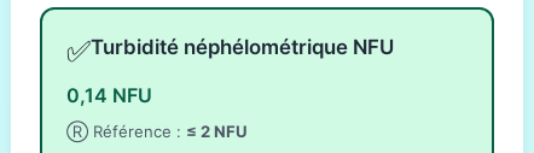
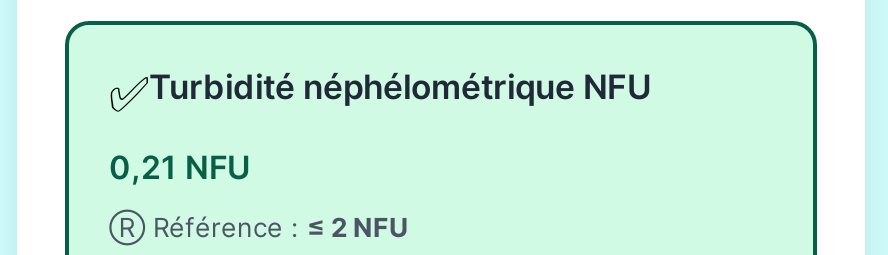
- 0,14 NFU
+ 0,21 NFU
